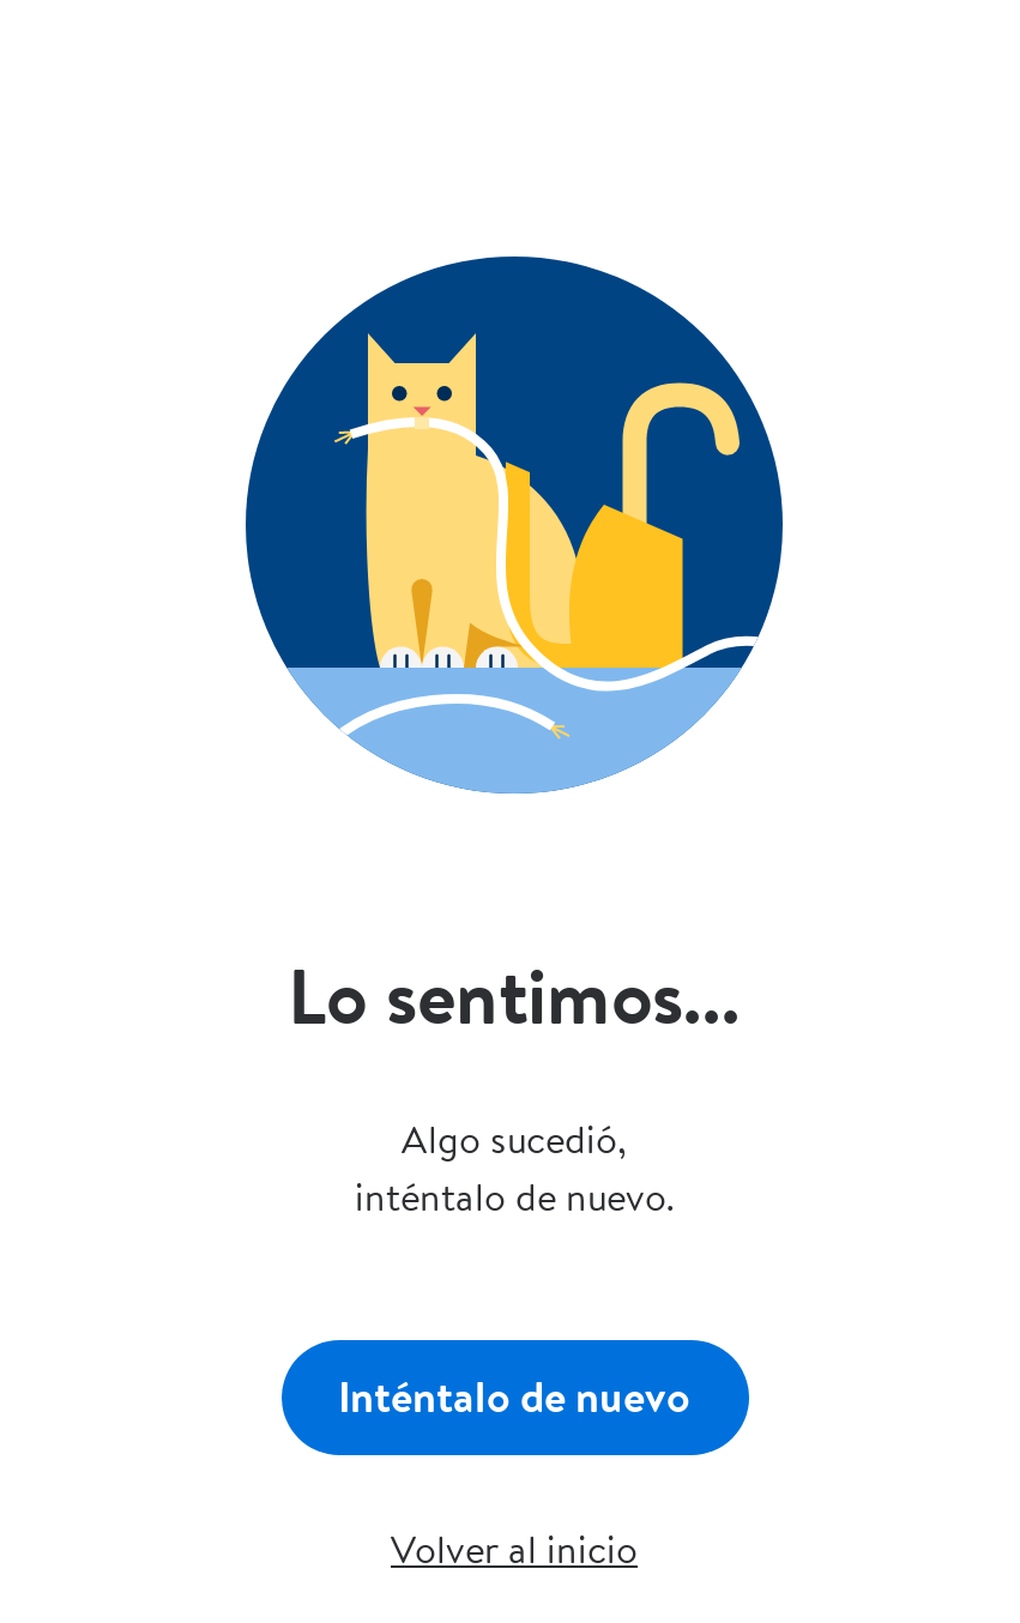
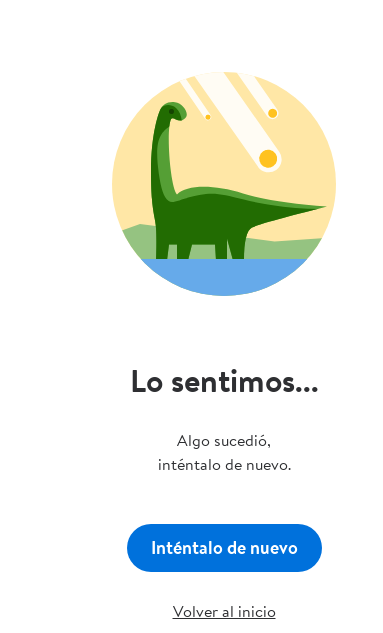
- [image]
+ [image]
